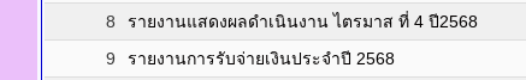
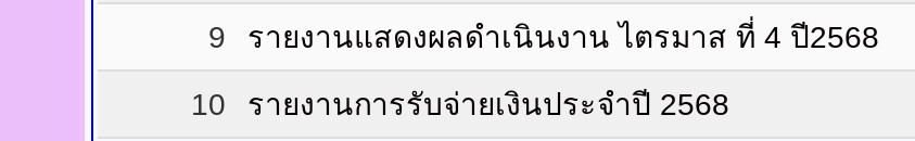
- 8 รายงานแสดงผลดำเนินงาน ไตรมาส ที่ 4 ปี2568
+ 9 รายงานแสดงผลดำเนินงาน ไตรมาส ที่ 4 ปี2568

- 9 รายงานการรับจ่ายเงินประจำปี 2568
+ 10 รายงานการรับจ่ายเงินประจำปี 2568
